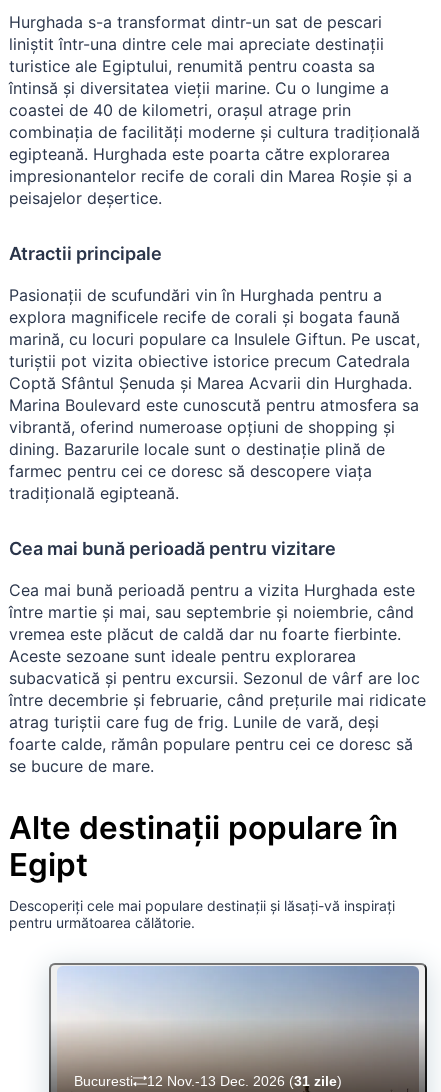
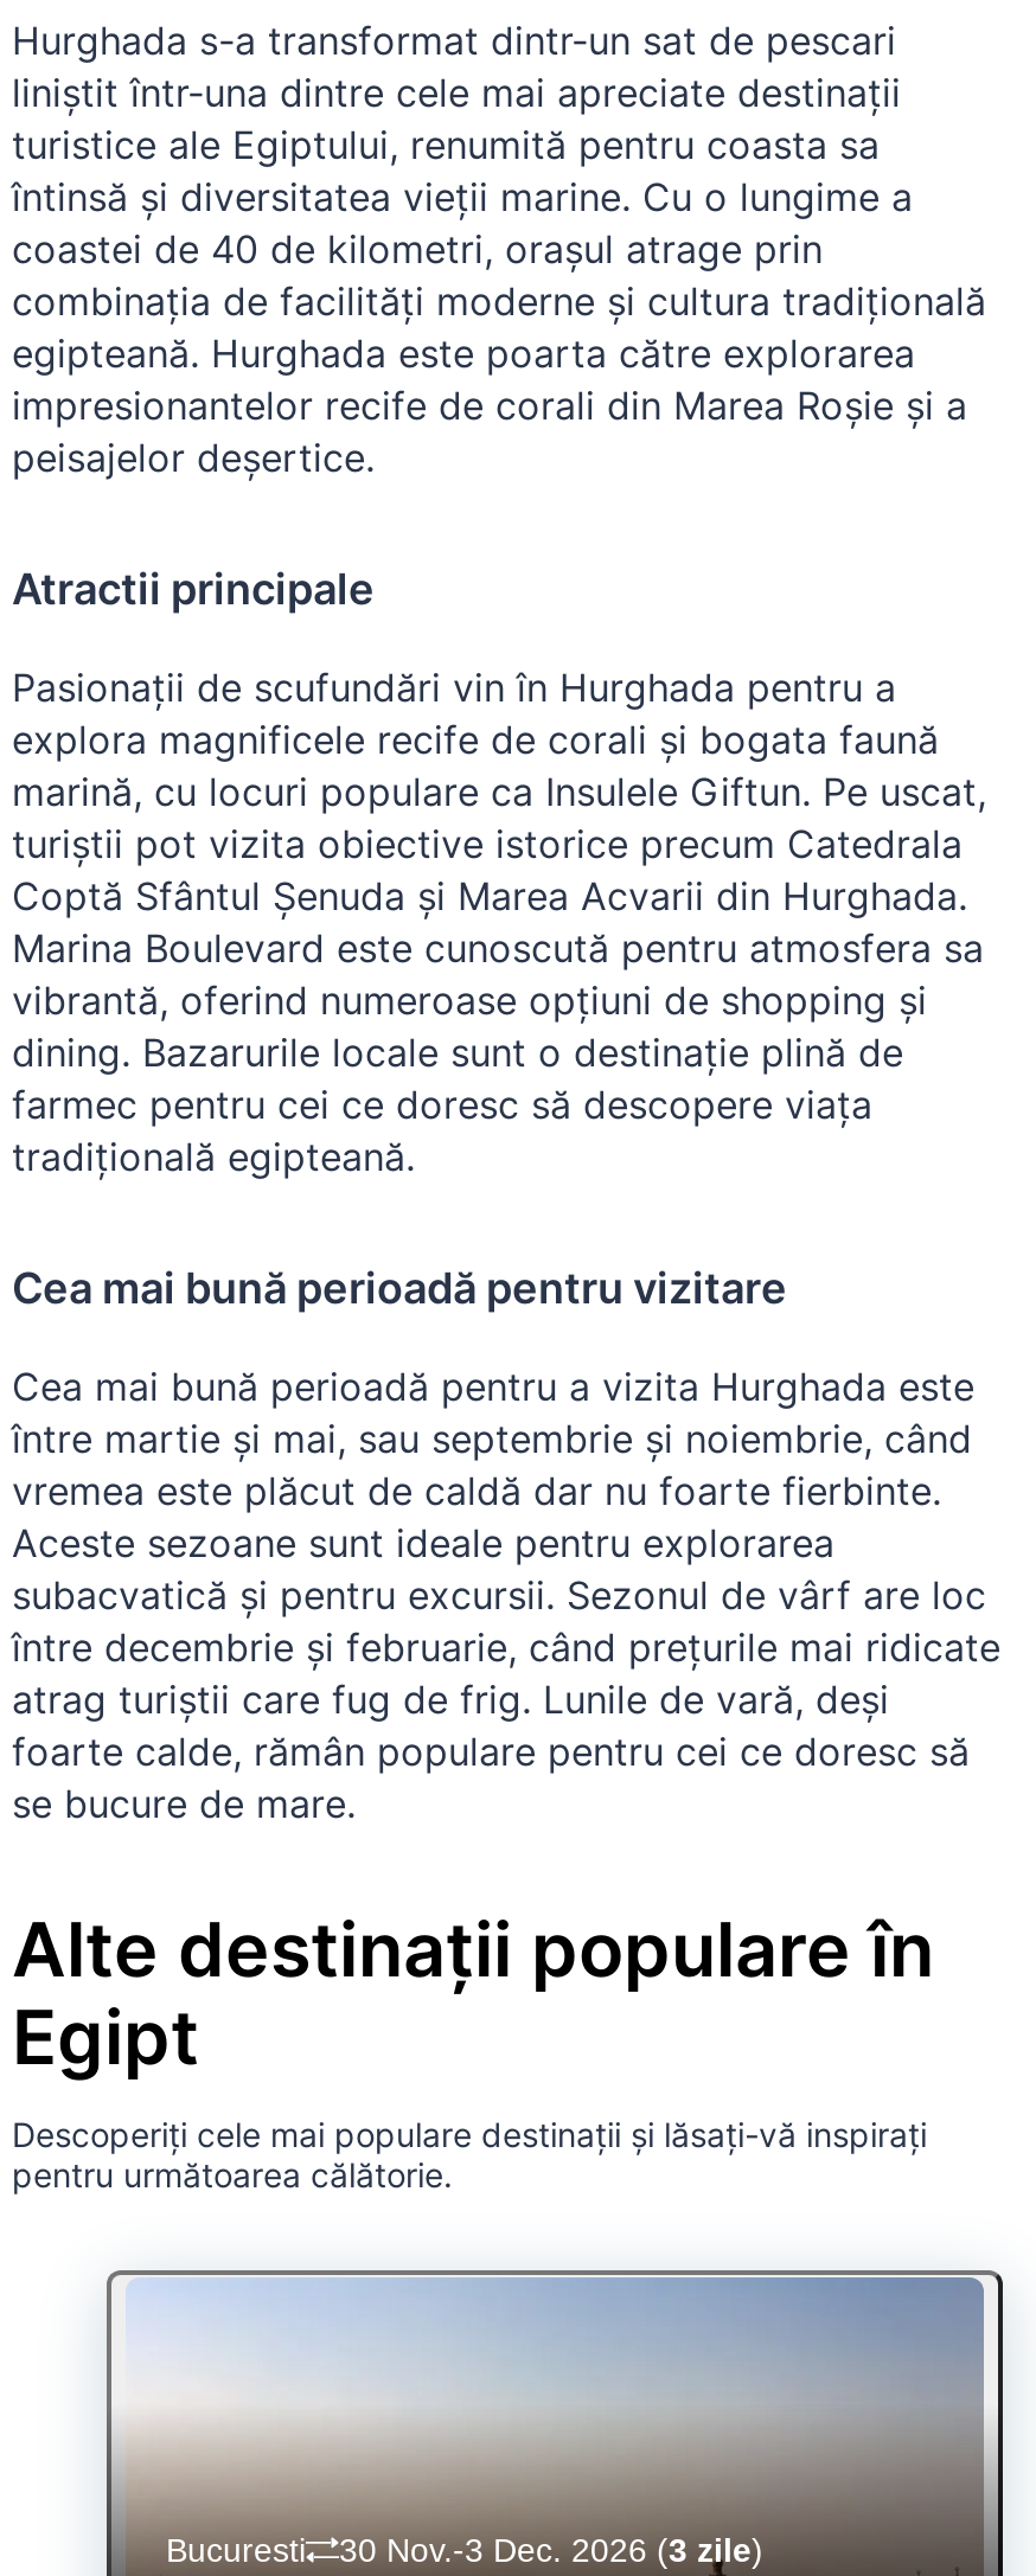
- Bucuresti 12 Nov.-13 Dec. 2026 (31 zile)
+ Bucuresti 30 Nov.-3 Dec. 2026 (3 zile)
